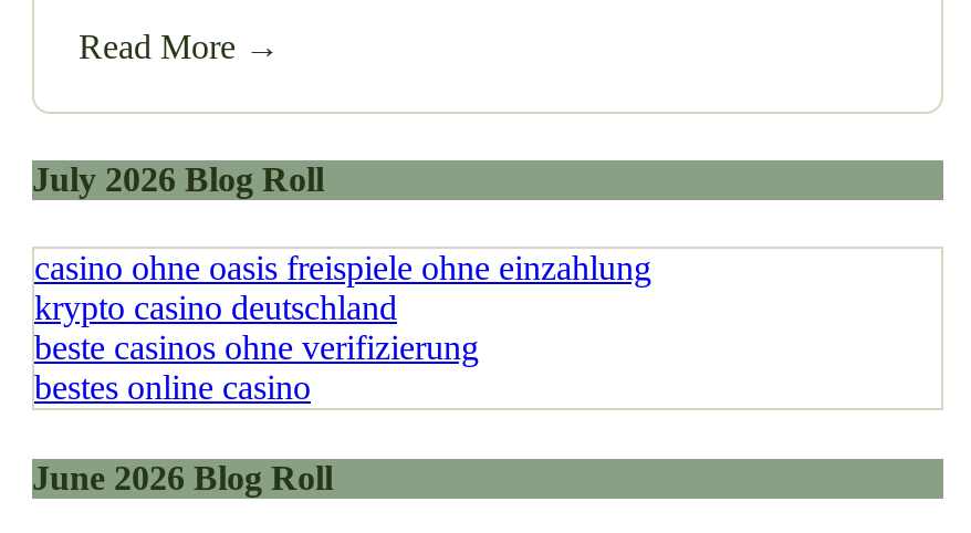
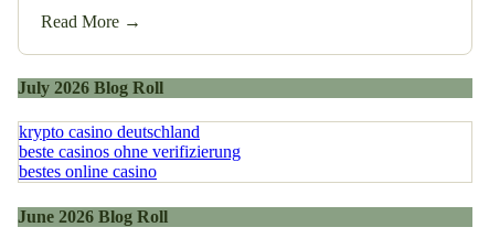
- casino ohne oasis freispiele ohne einzahlung
